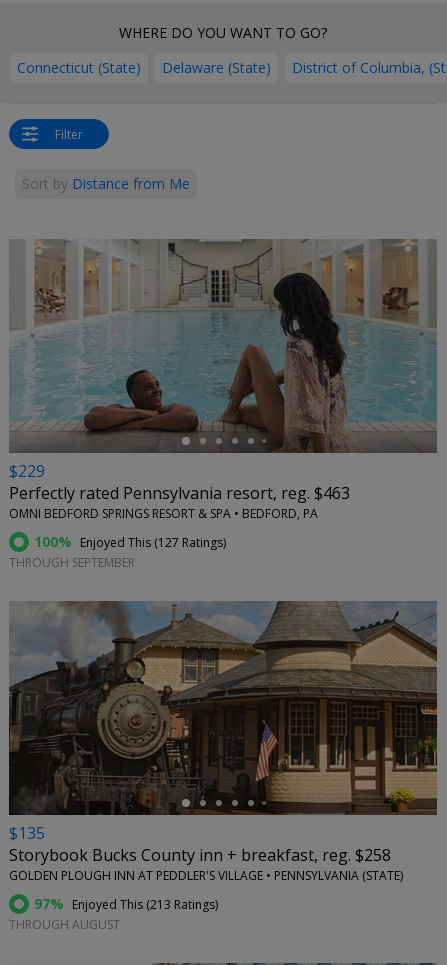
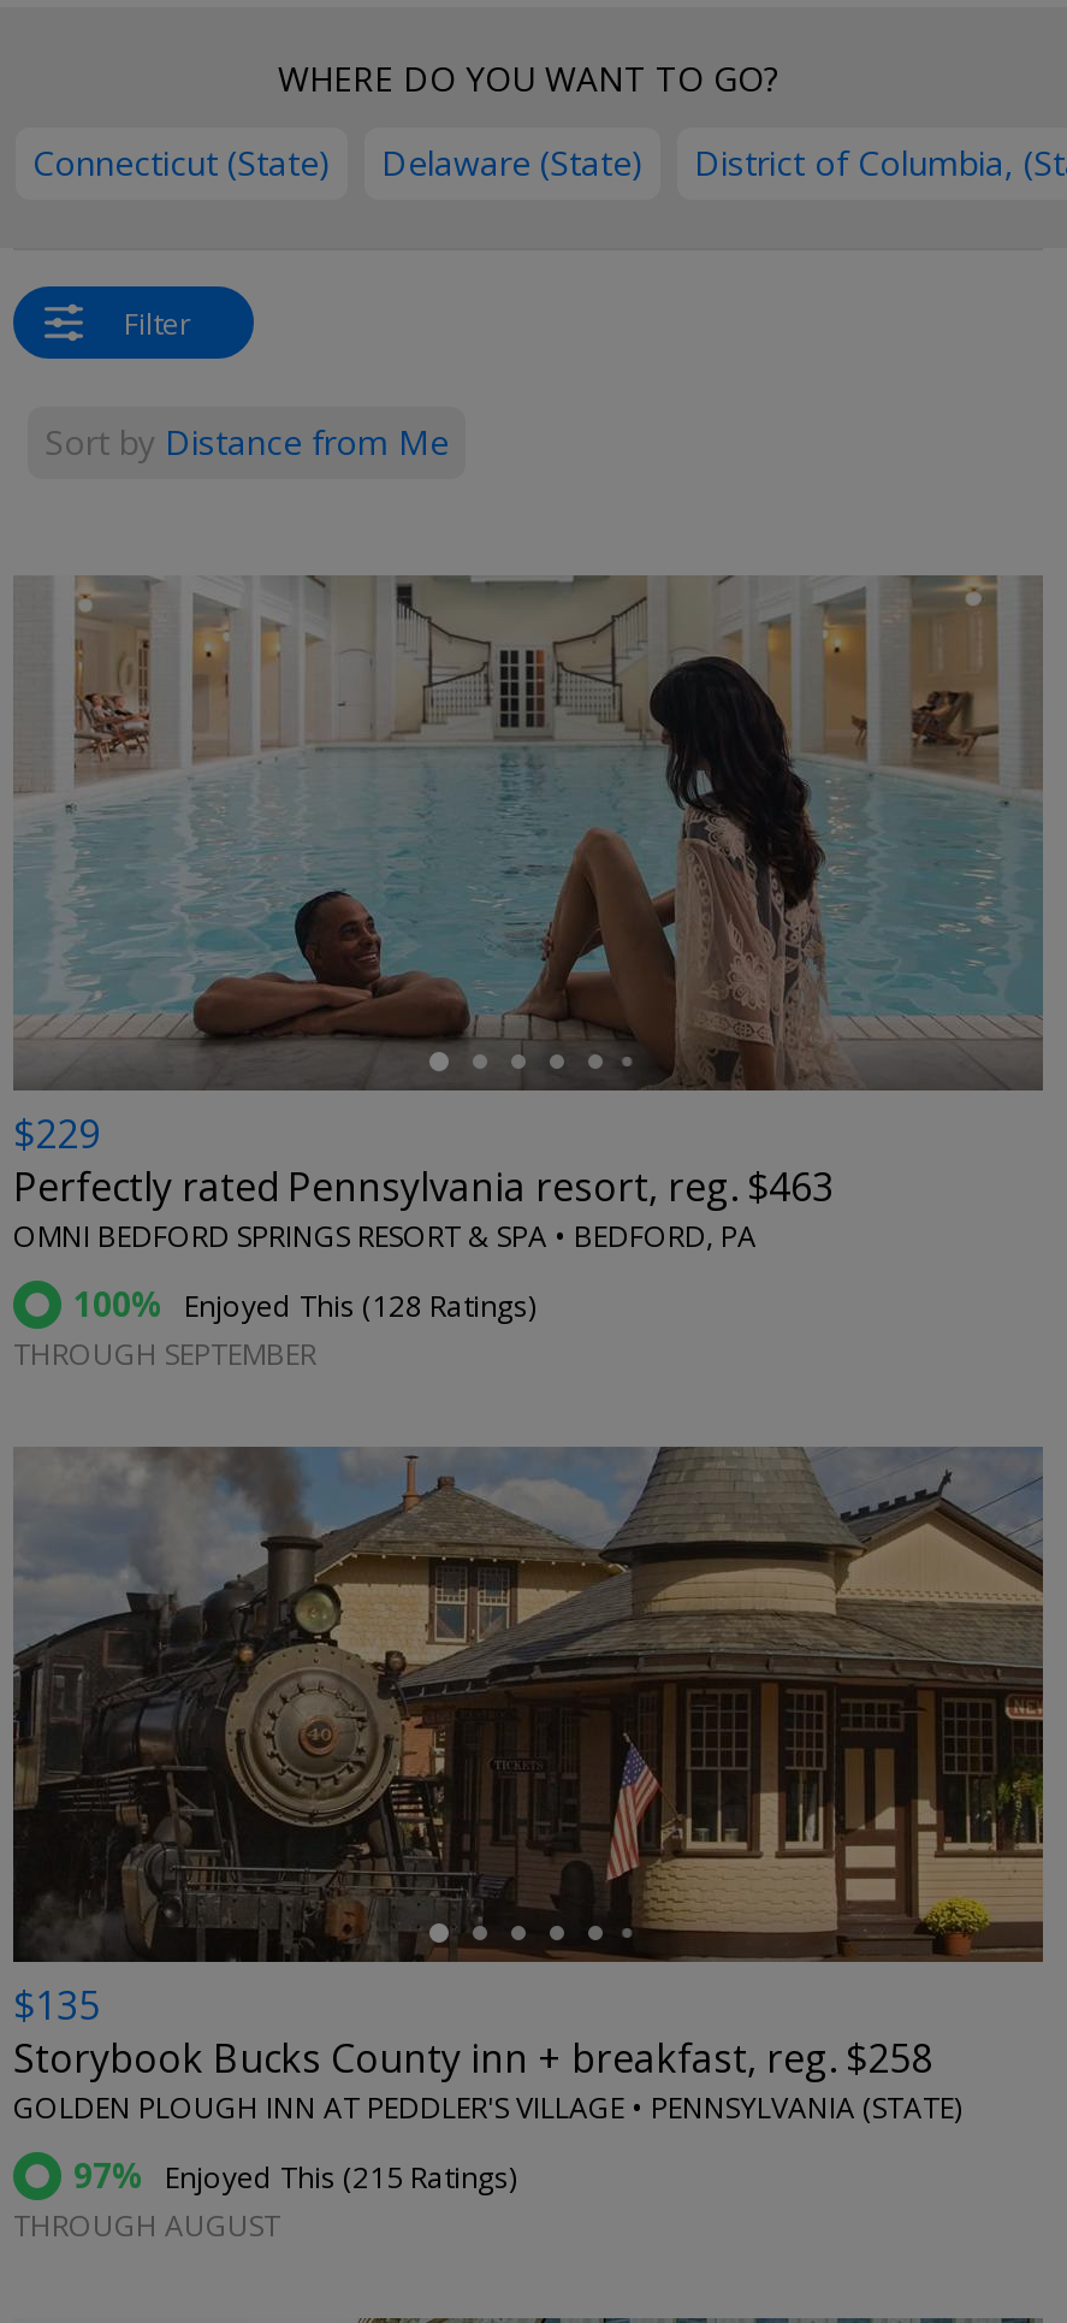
- 100% Enjoyed This (127 Ratings)
+ 100% Enjoyed This (128 Ratings)

- 97% Enjoyed This (213 Ratings)
+ 97% Enjoyed This (215 Ratings)
